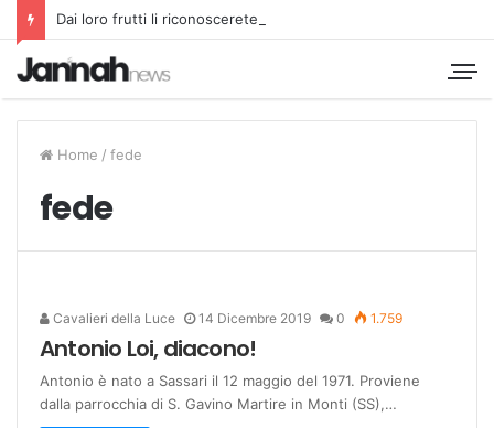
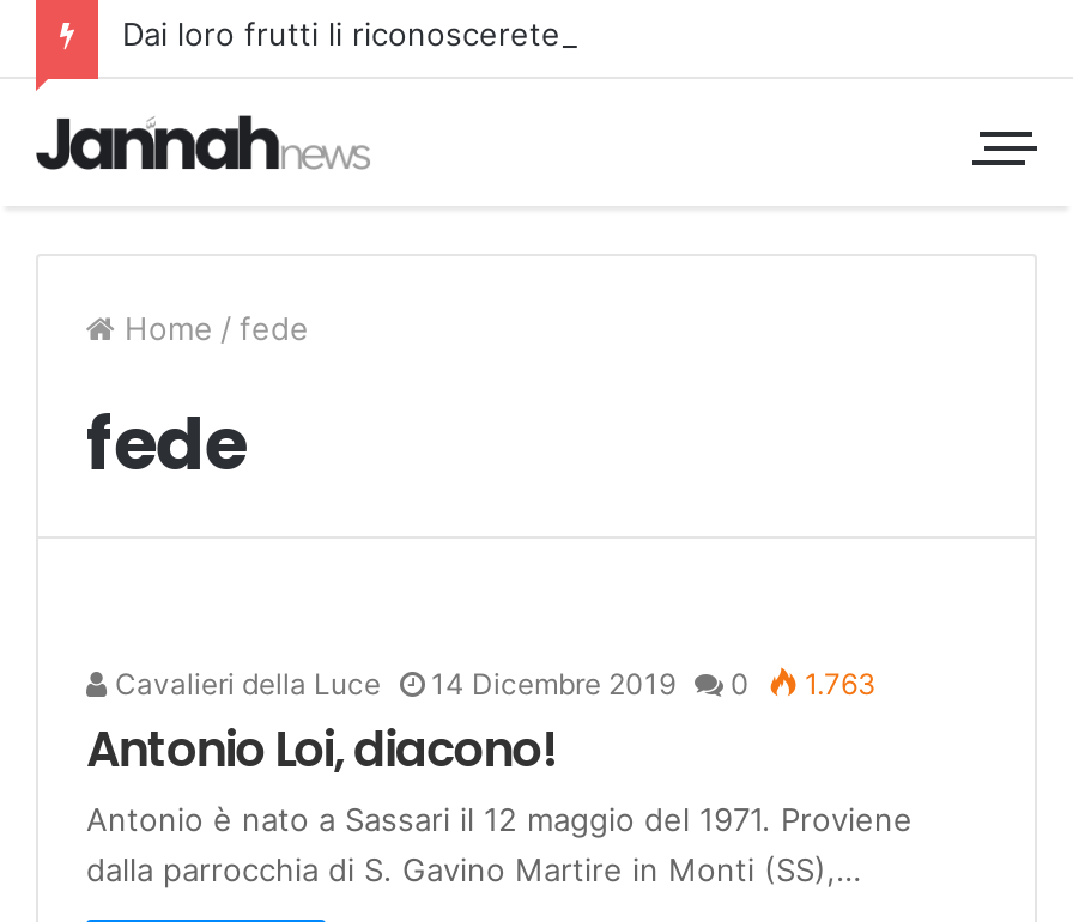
- Cavalieri della Luce 14 Dicembre 2019 0 1.759
+ Cavalieri della Luce 14 Dicembre 2019 0 1.763
